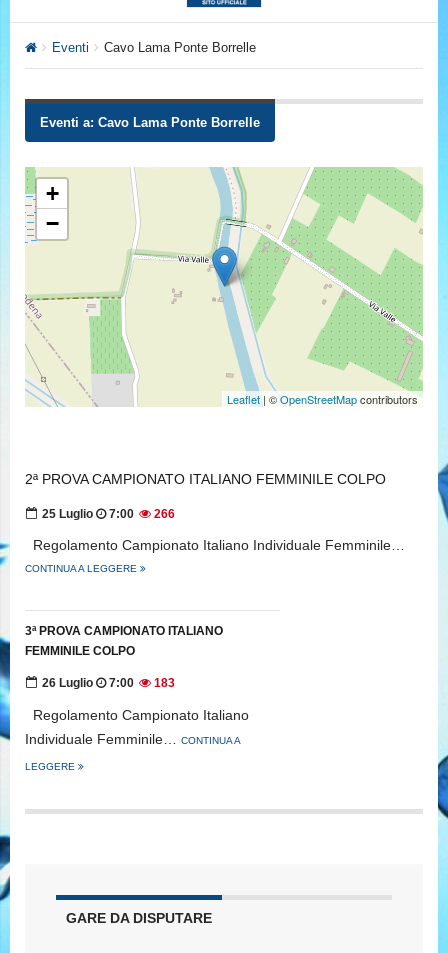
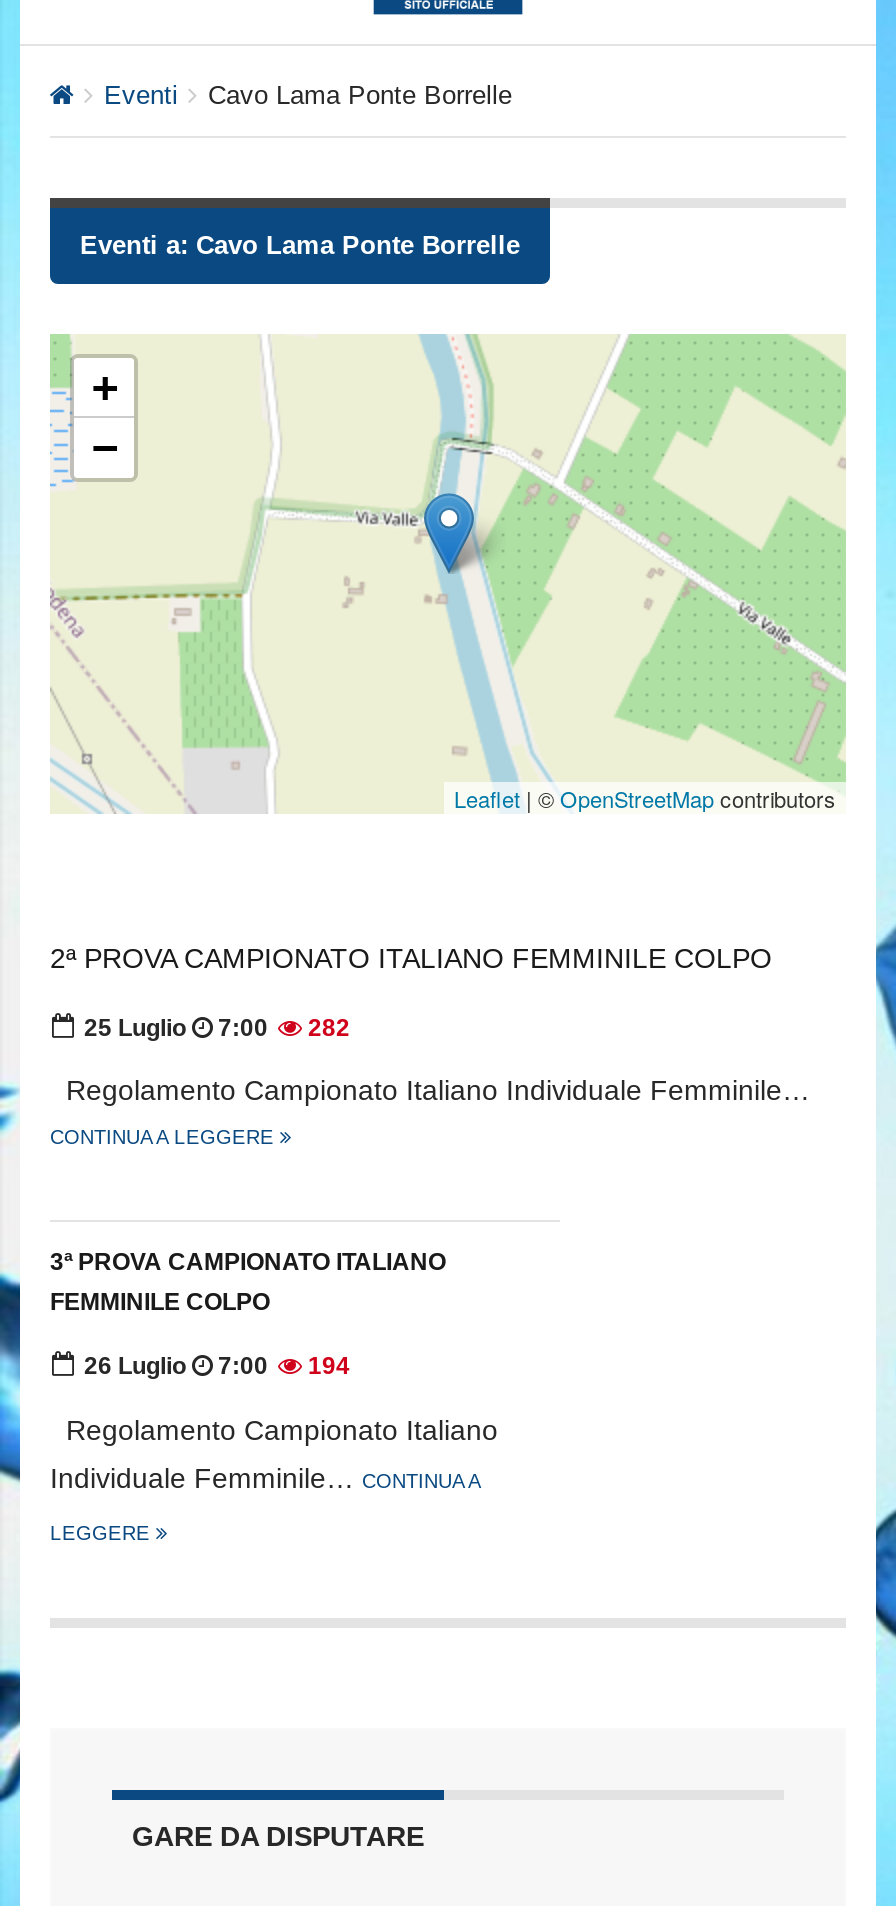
- 25 Luglio 7:00 266
+ 25 Luglio 7:00 282

- 26 Luglio 7:00 183
+ 26 Luglio 7:00 194
